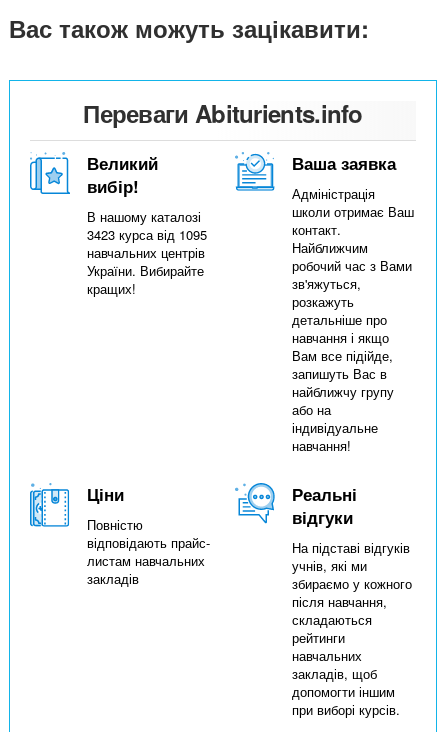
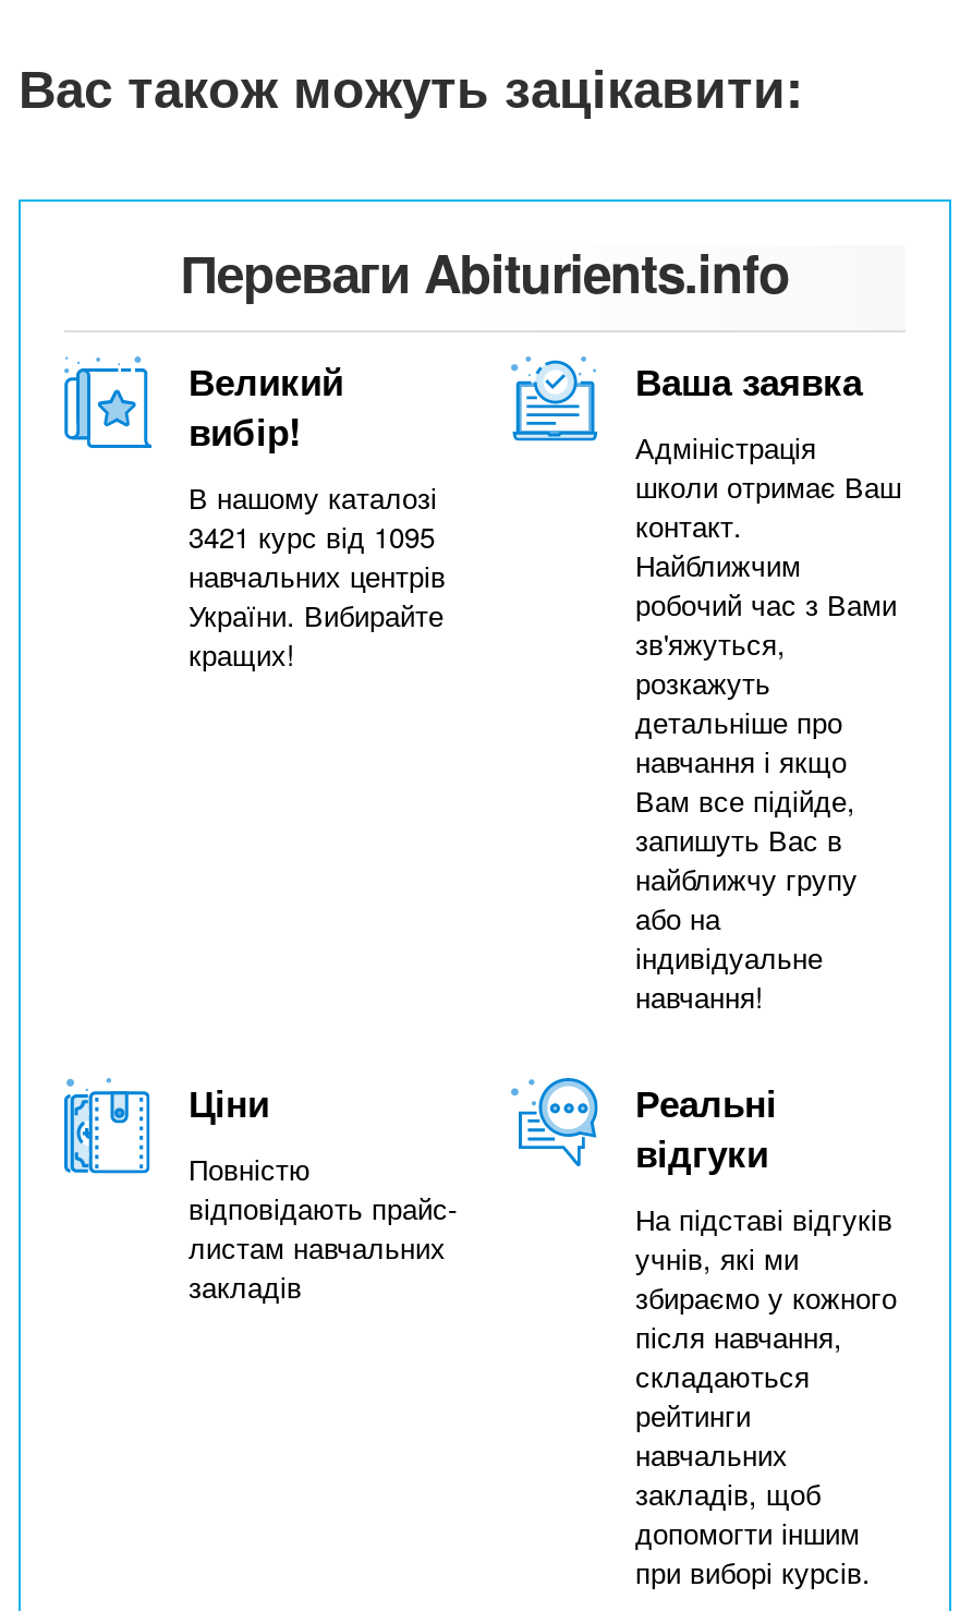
- 3423 курса від 1095
+ 3421 курс від 1095
